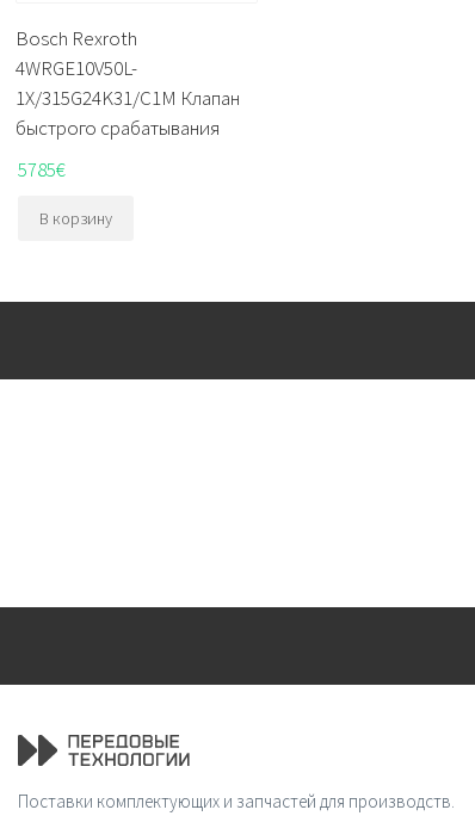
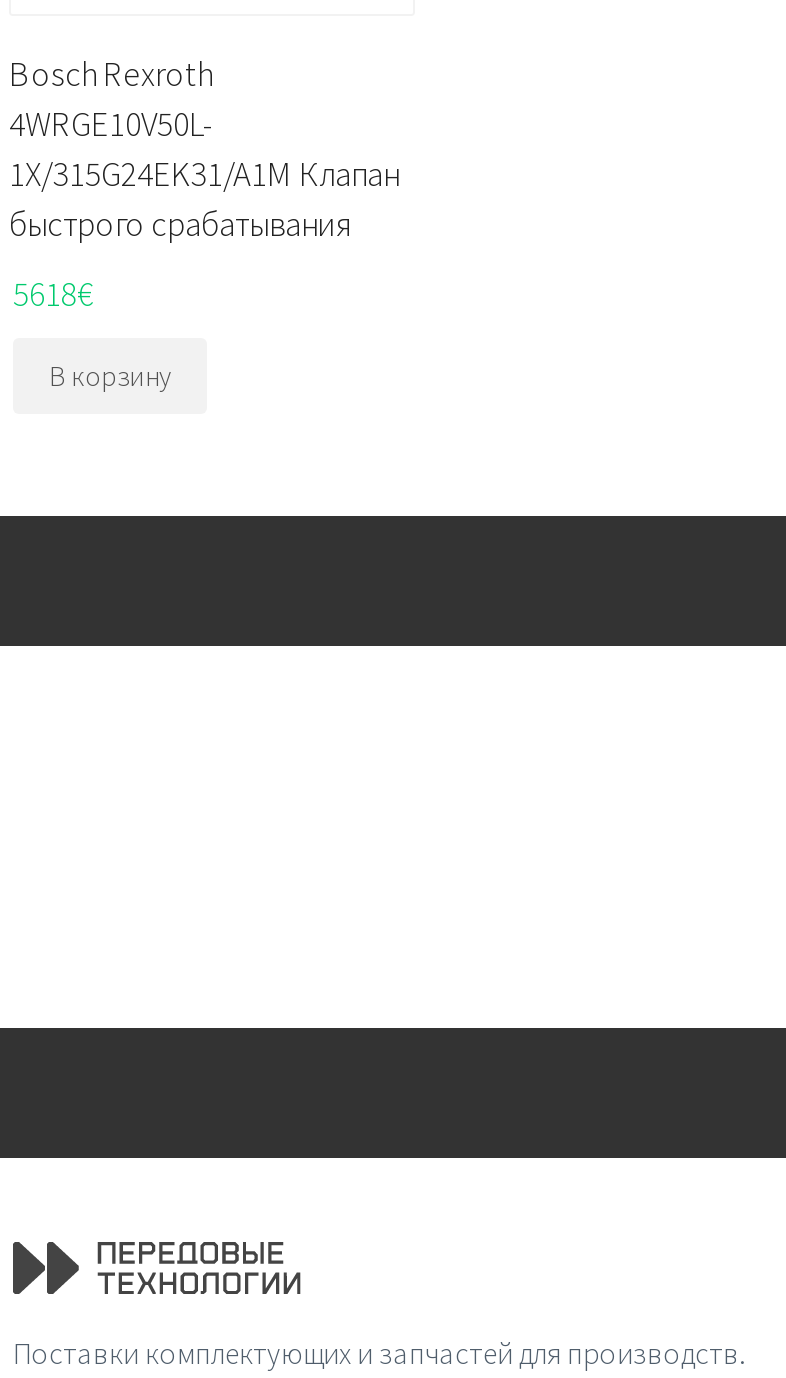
- 1X/315G24K31/C1M Клапан
+ 1X/315G24EK31/A1M Клапан

- 5785€
+ 5618€
